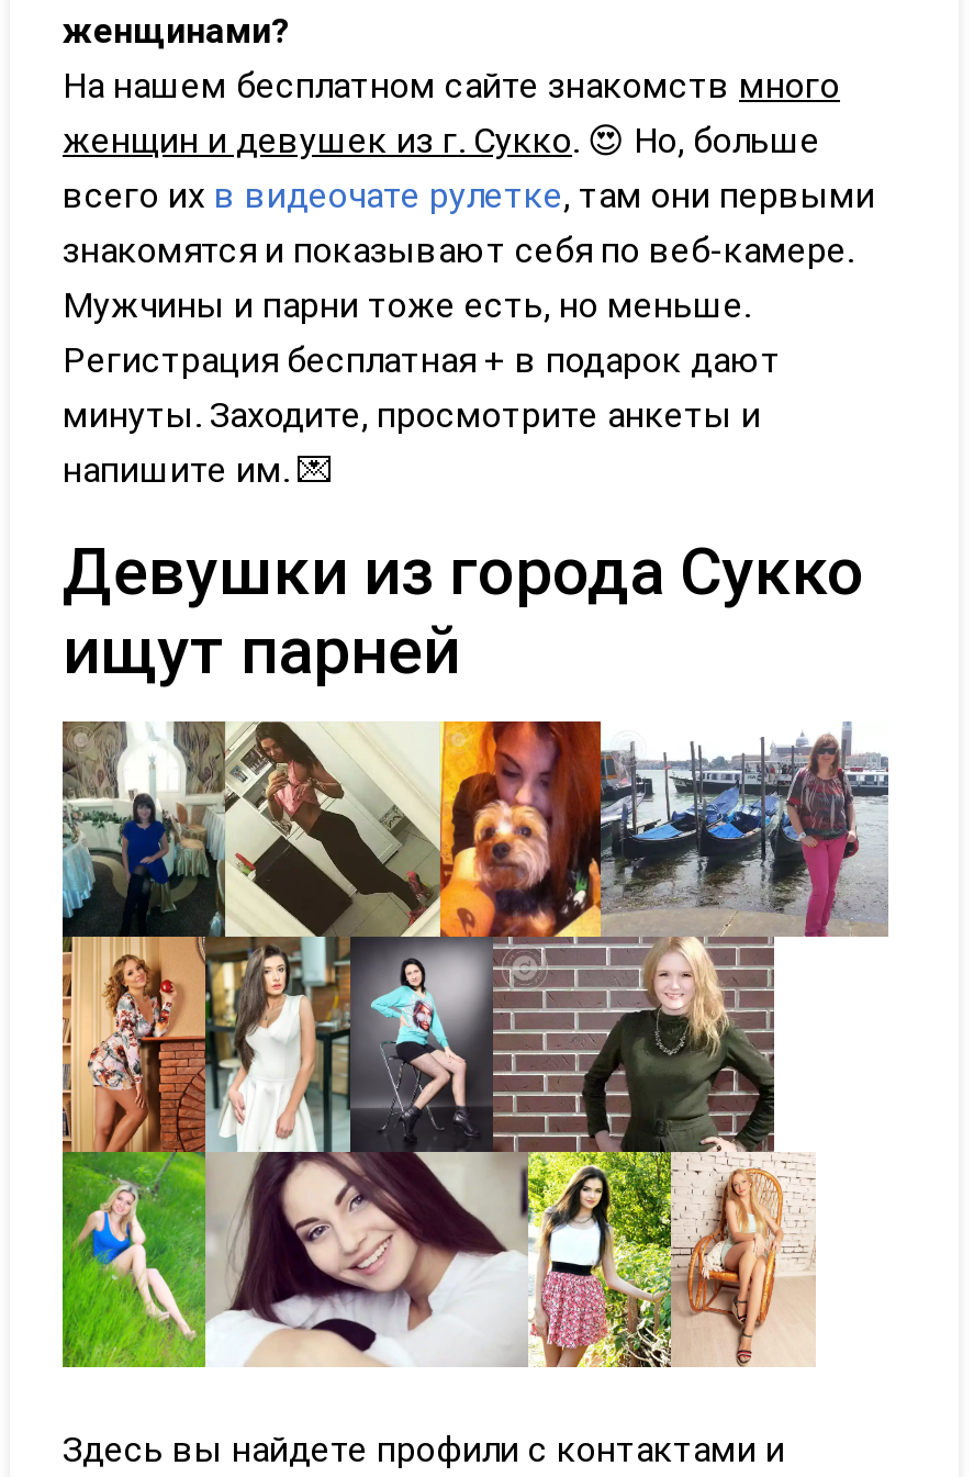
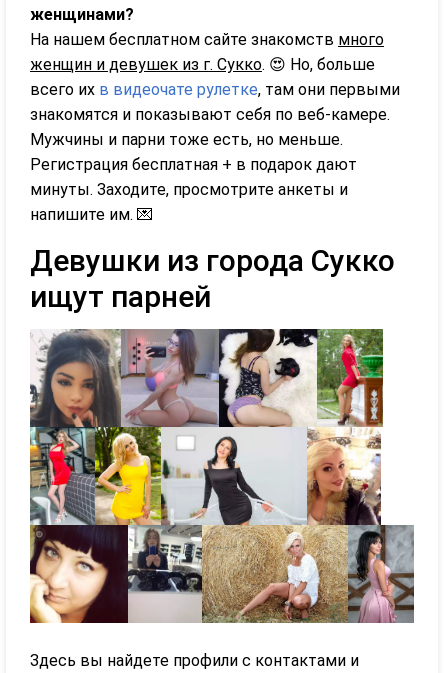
- [image]
+ [image]
